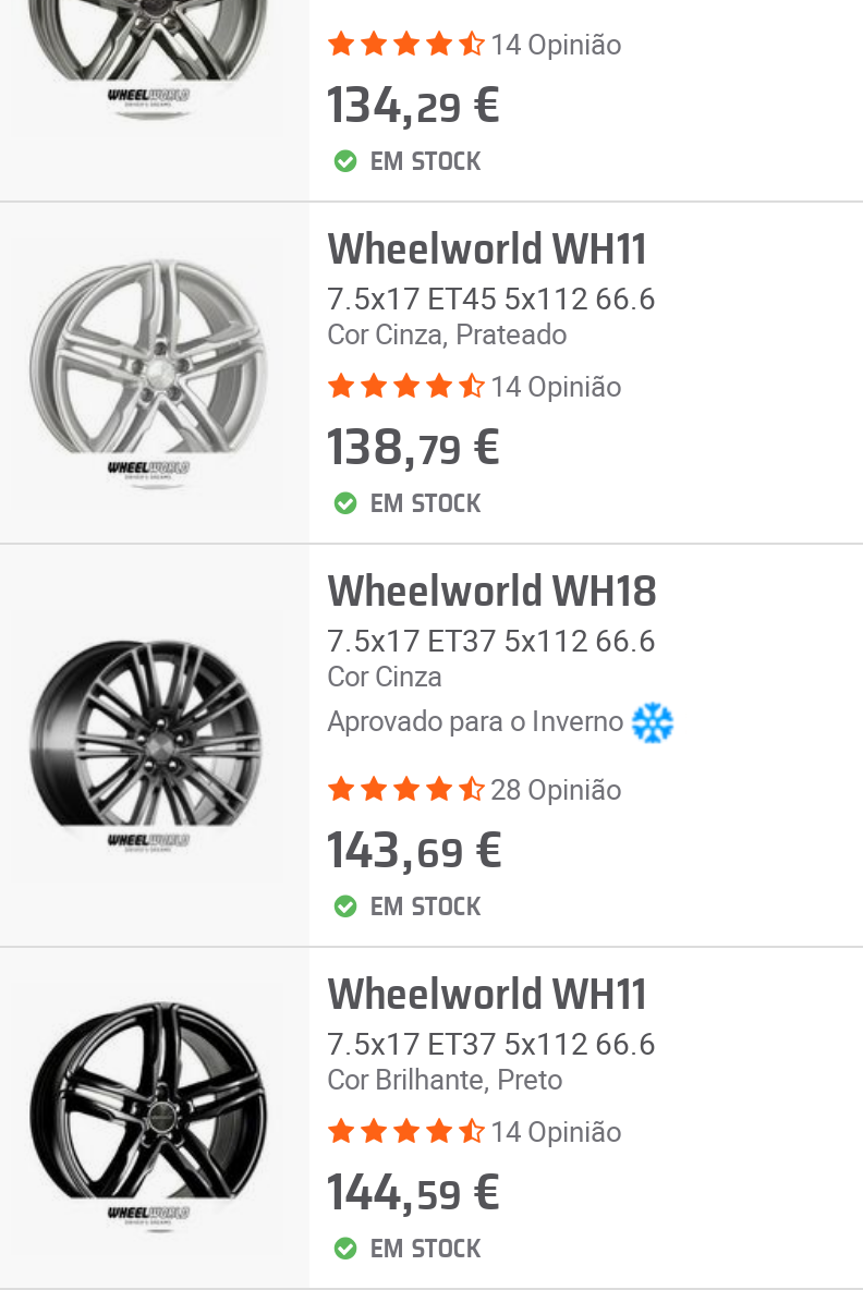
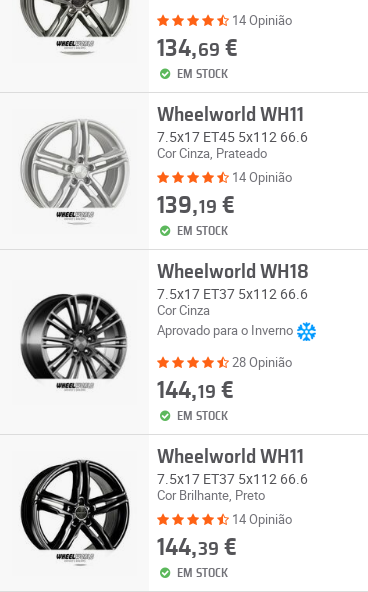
- 134,29 €
+ 134,69 €

- 138,79 €
+ 139,19 €

- 143,69 €
+ 144,19 €

- 144,59 €
+ 144,39 €
